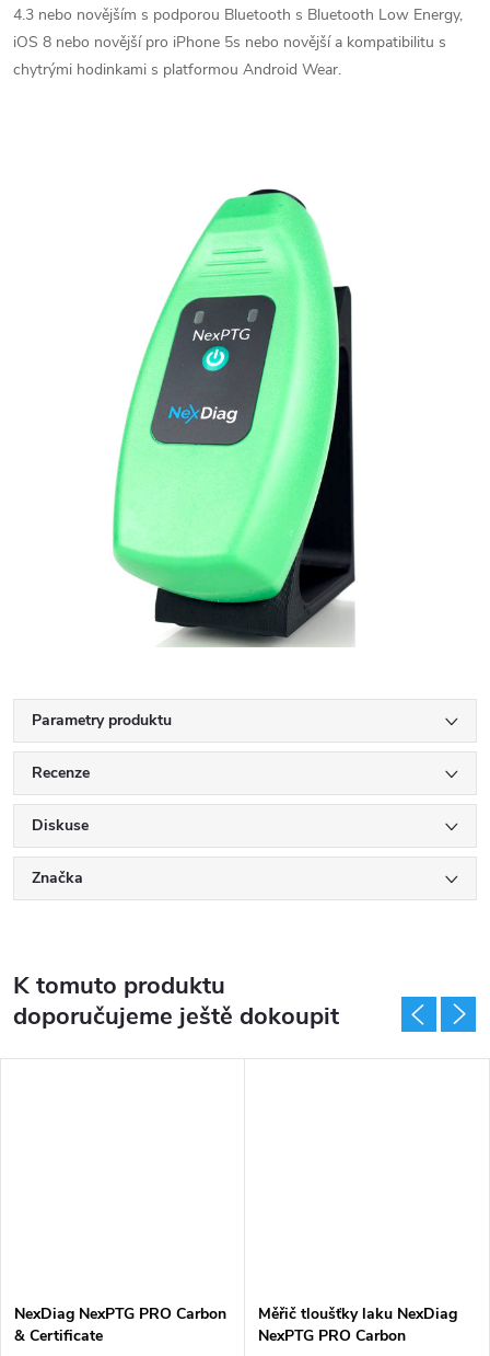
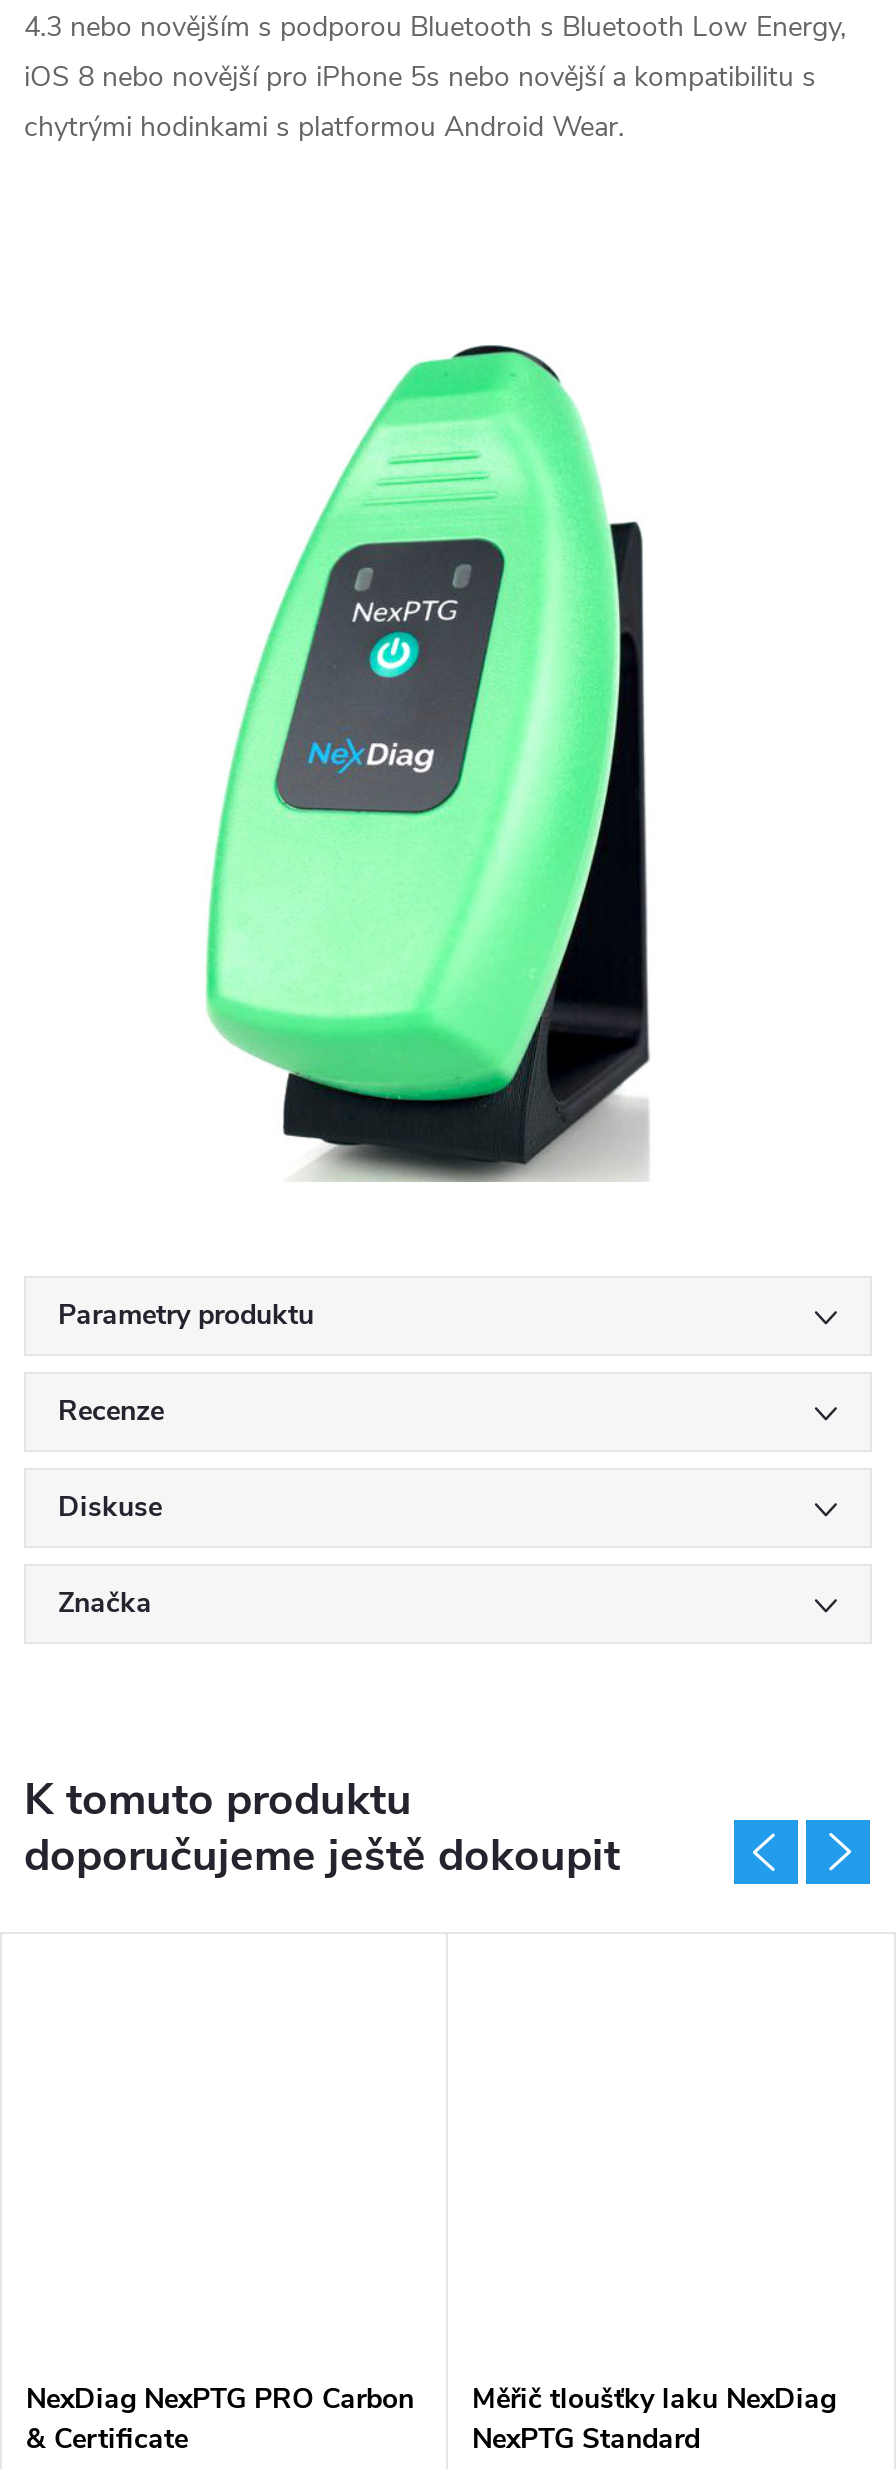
- NexPTG PRO Carbon
+ NexPTG Standard
